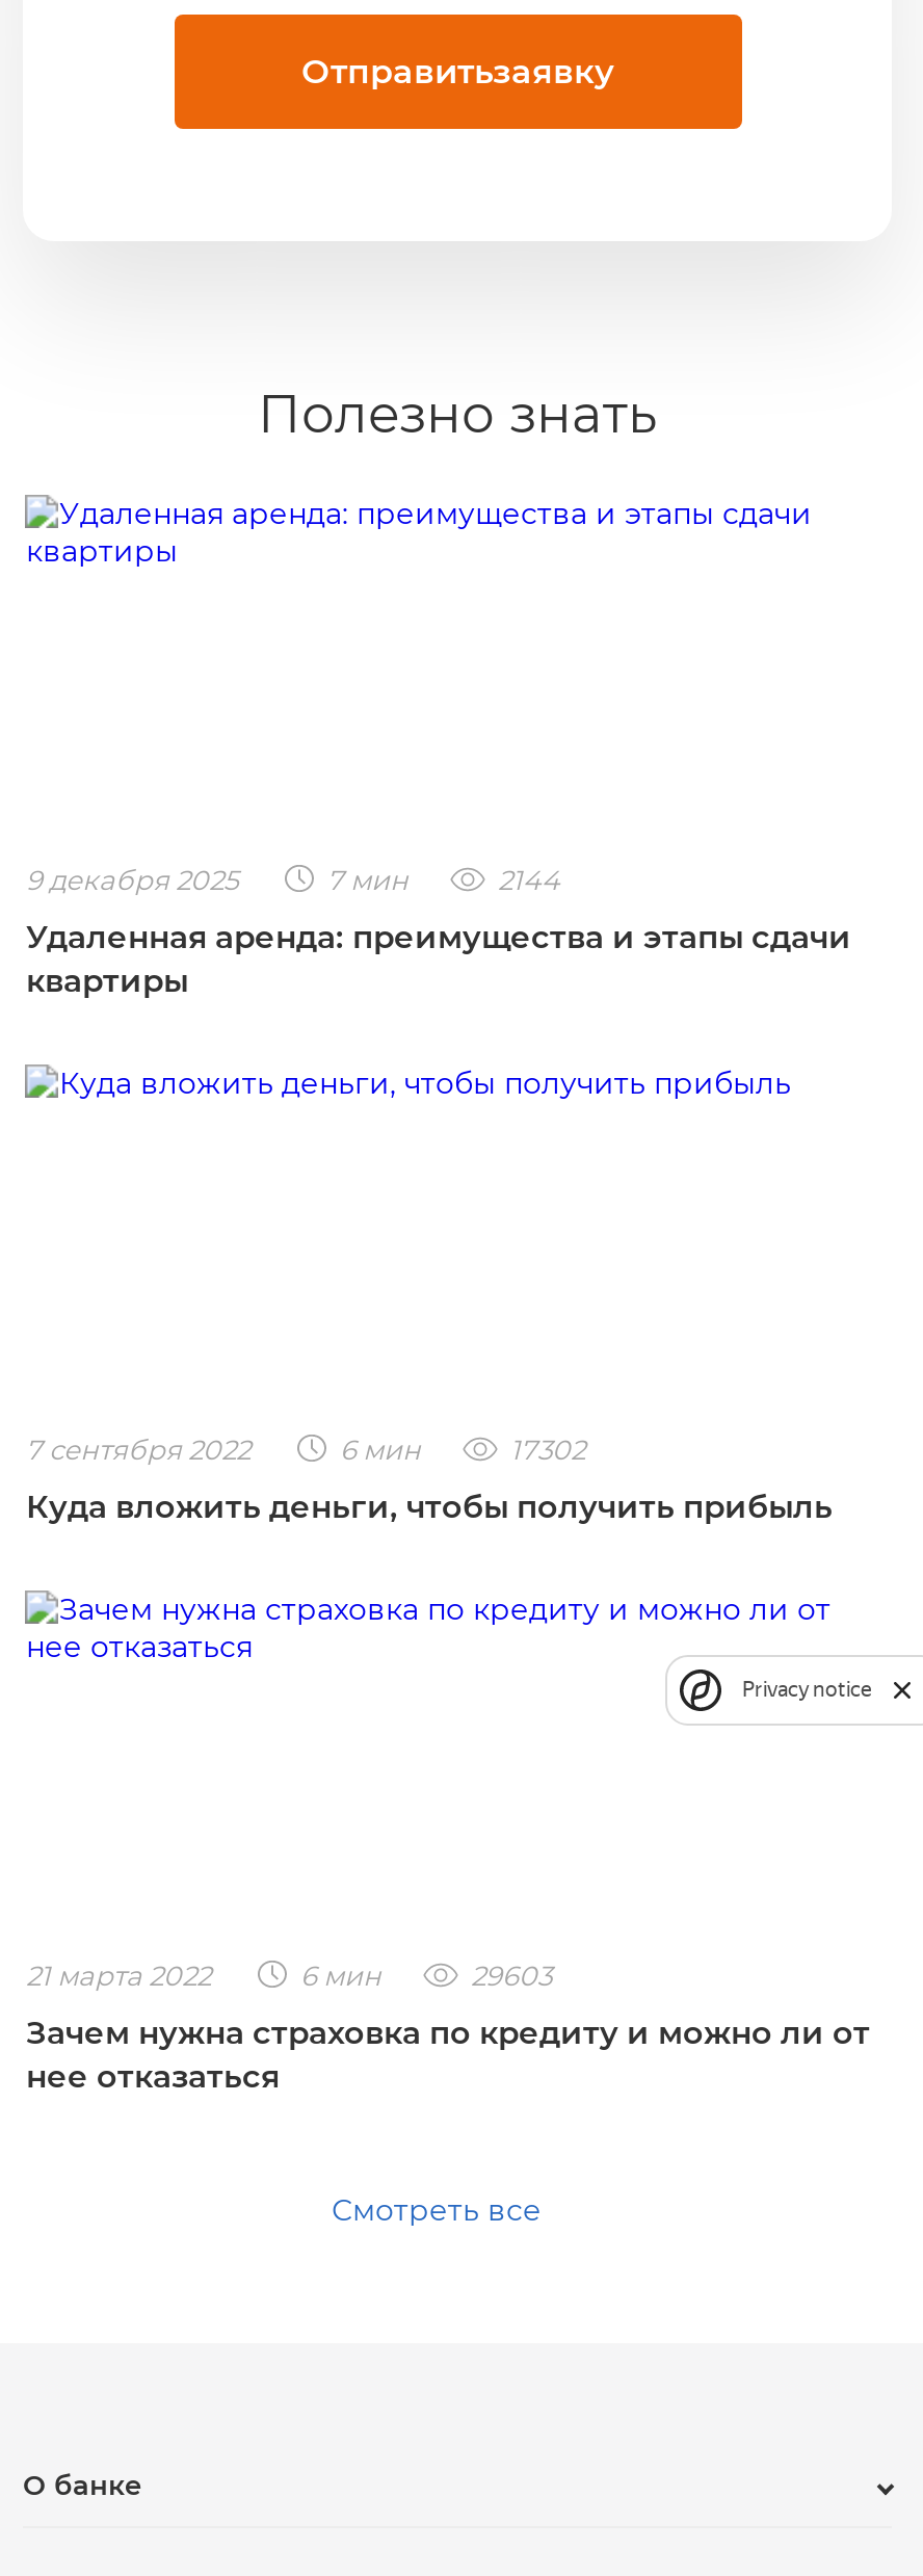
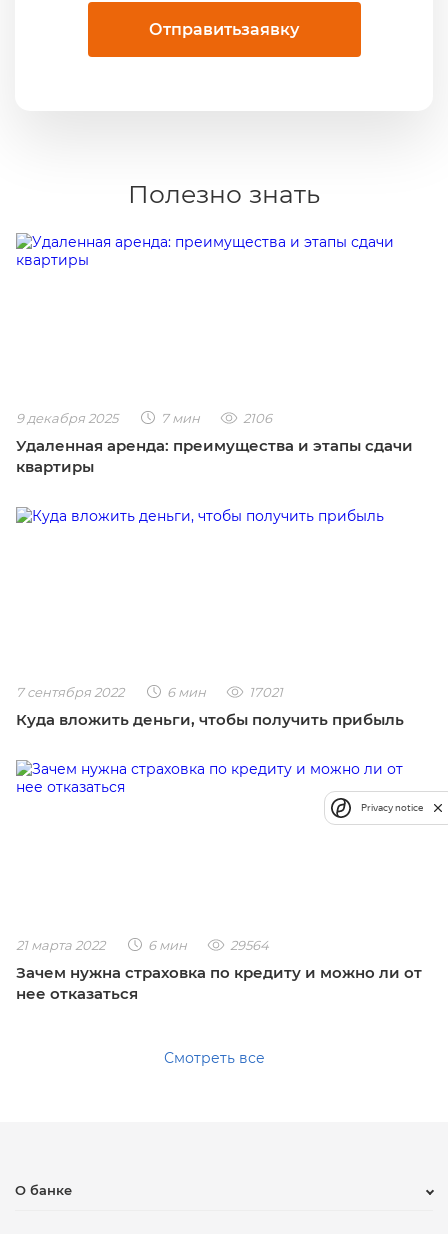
- 2144
+ 2106

- 17302
+ 17021

- 29603
+ 29564
